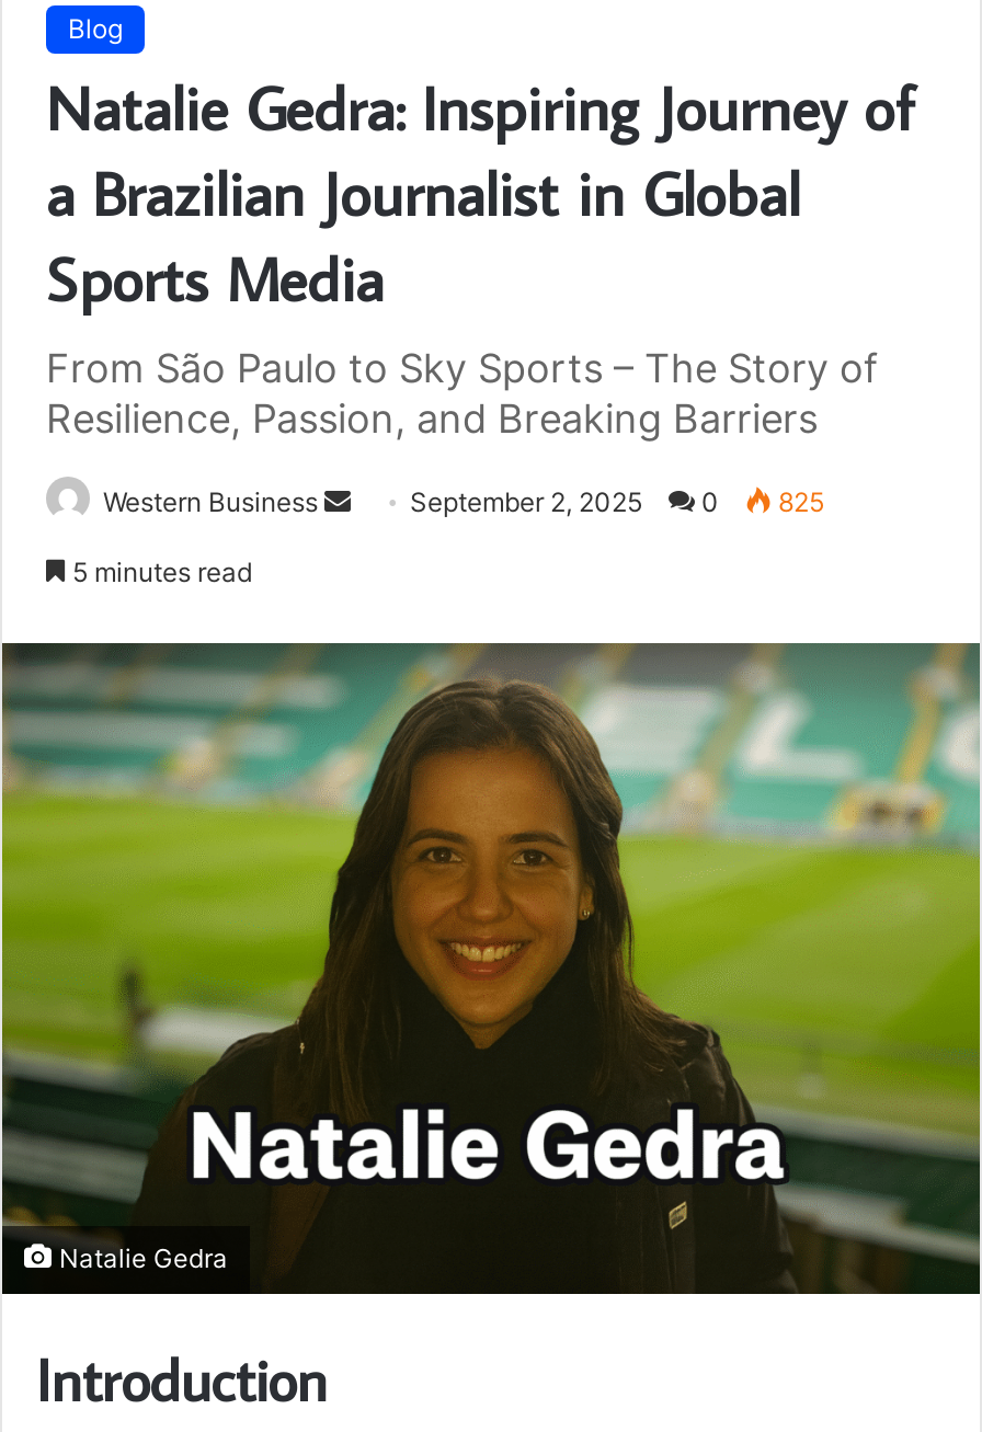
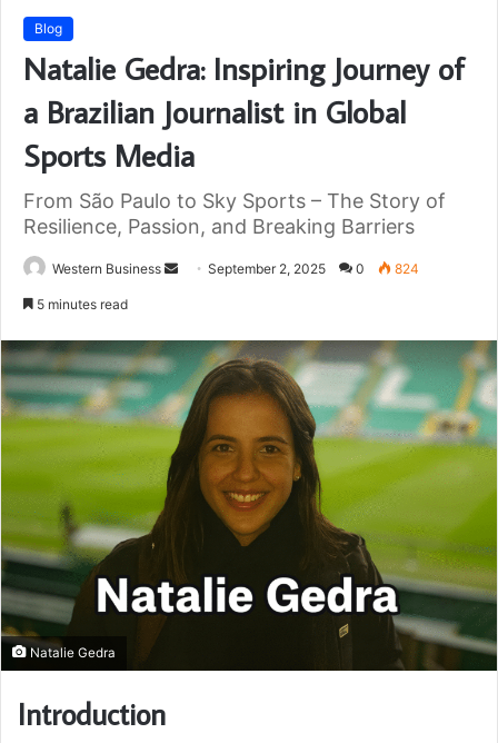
- 825
+ 824
